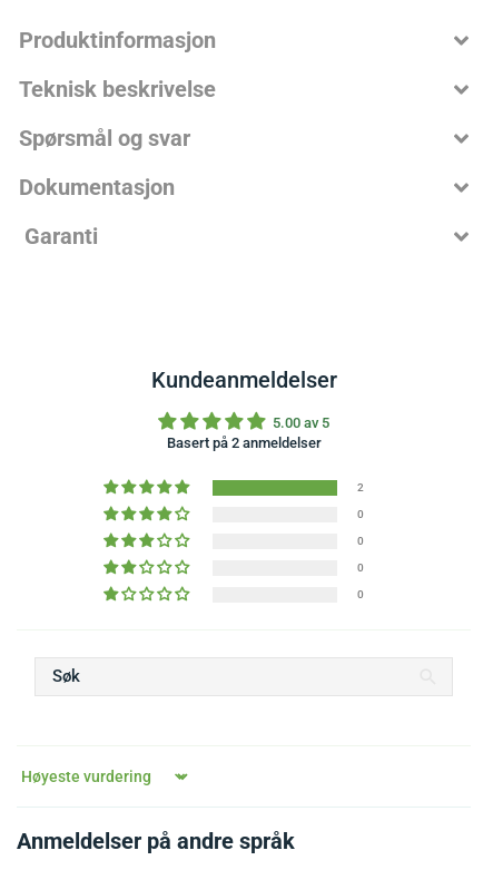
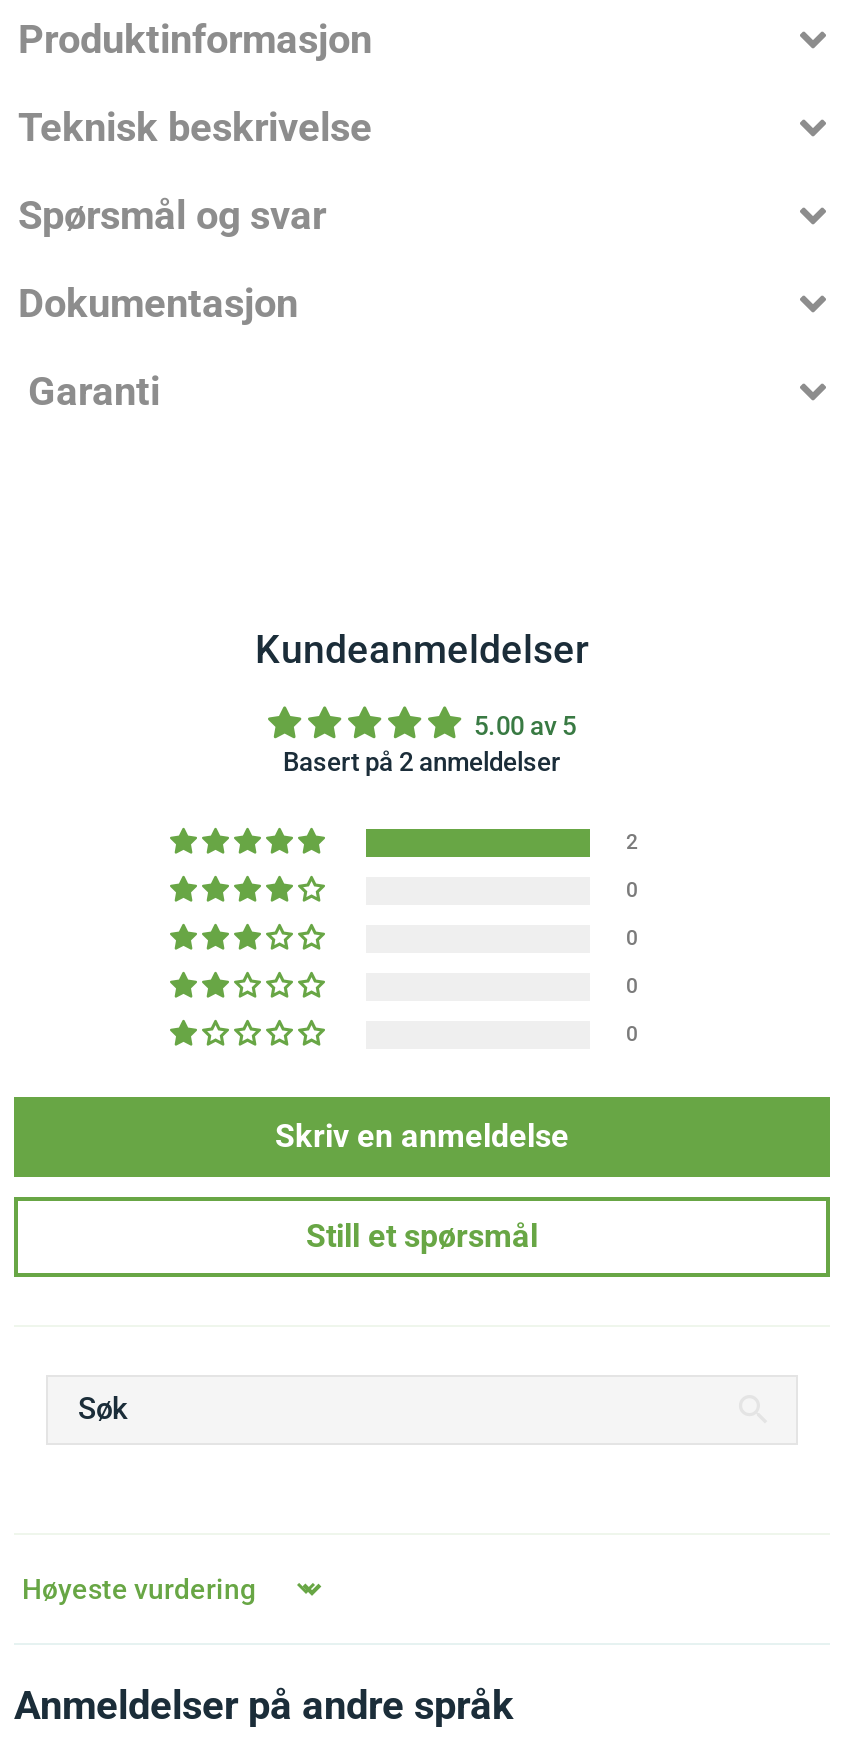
+ Skriv en anmeldelse
+ Still et spørsmål
